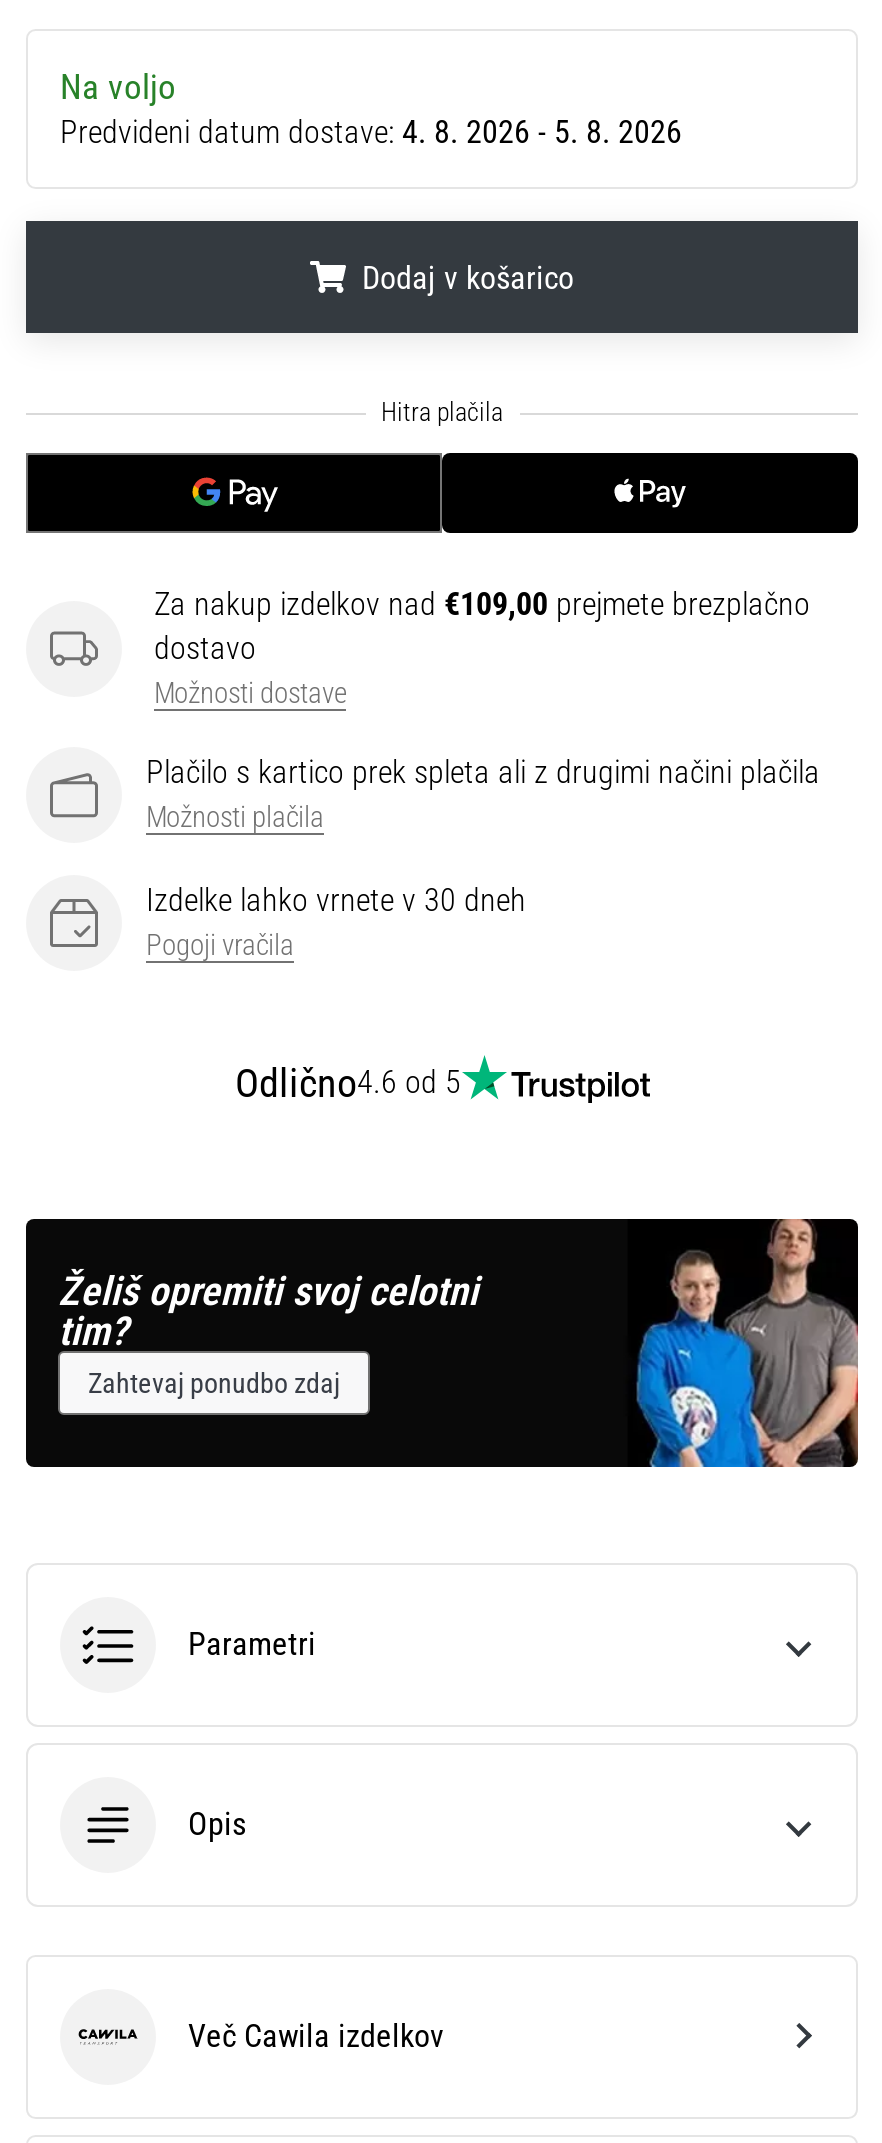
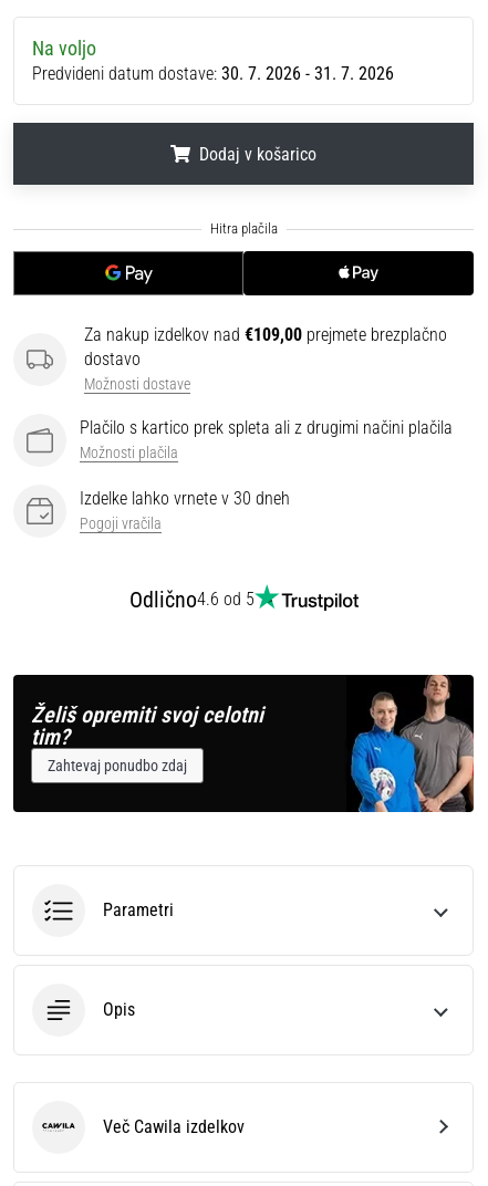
- Predvideni datum dostave: 4. 8. 2026 - 5. 8. 2026
+ Predvideni datum dostave: 30. 7. 2026 - 31. 7. 2026
